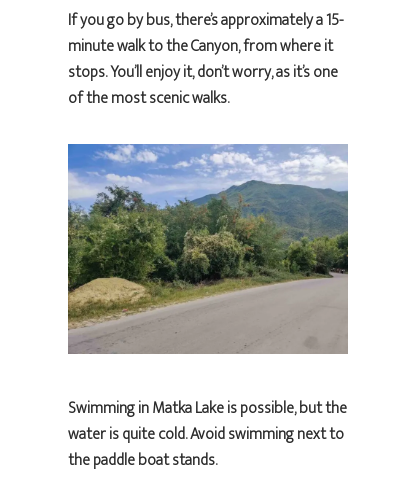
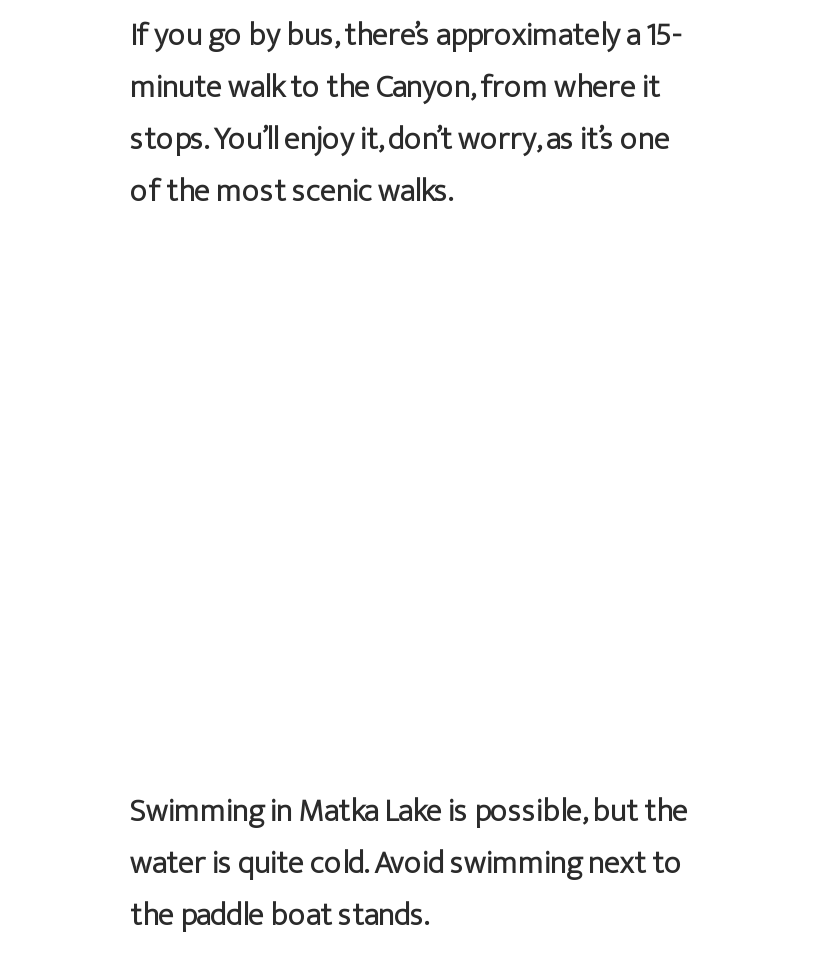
- [image]
